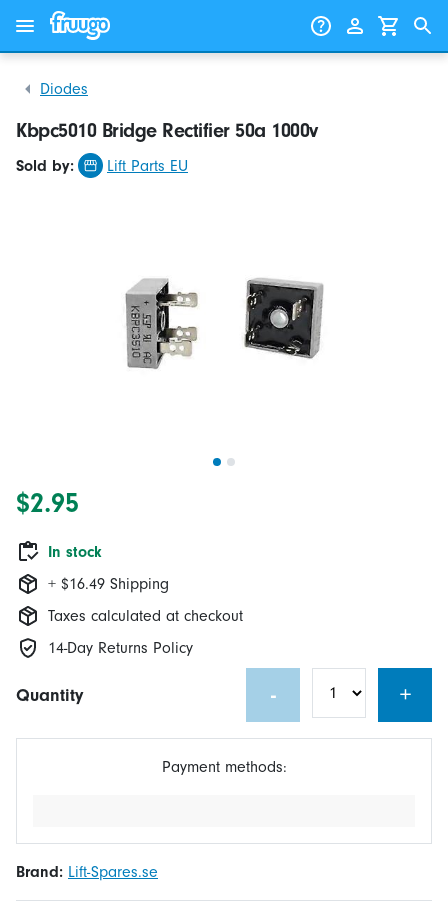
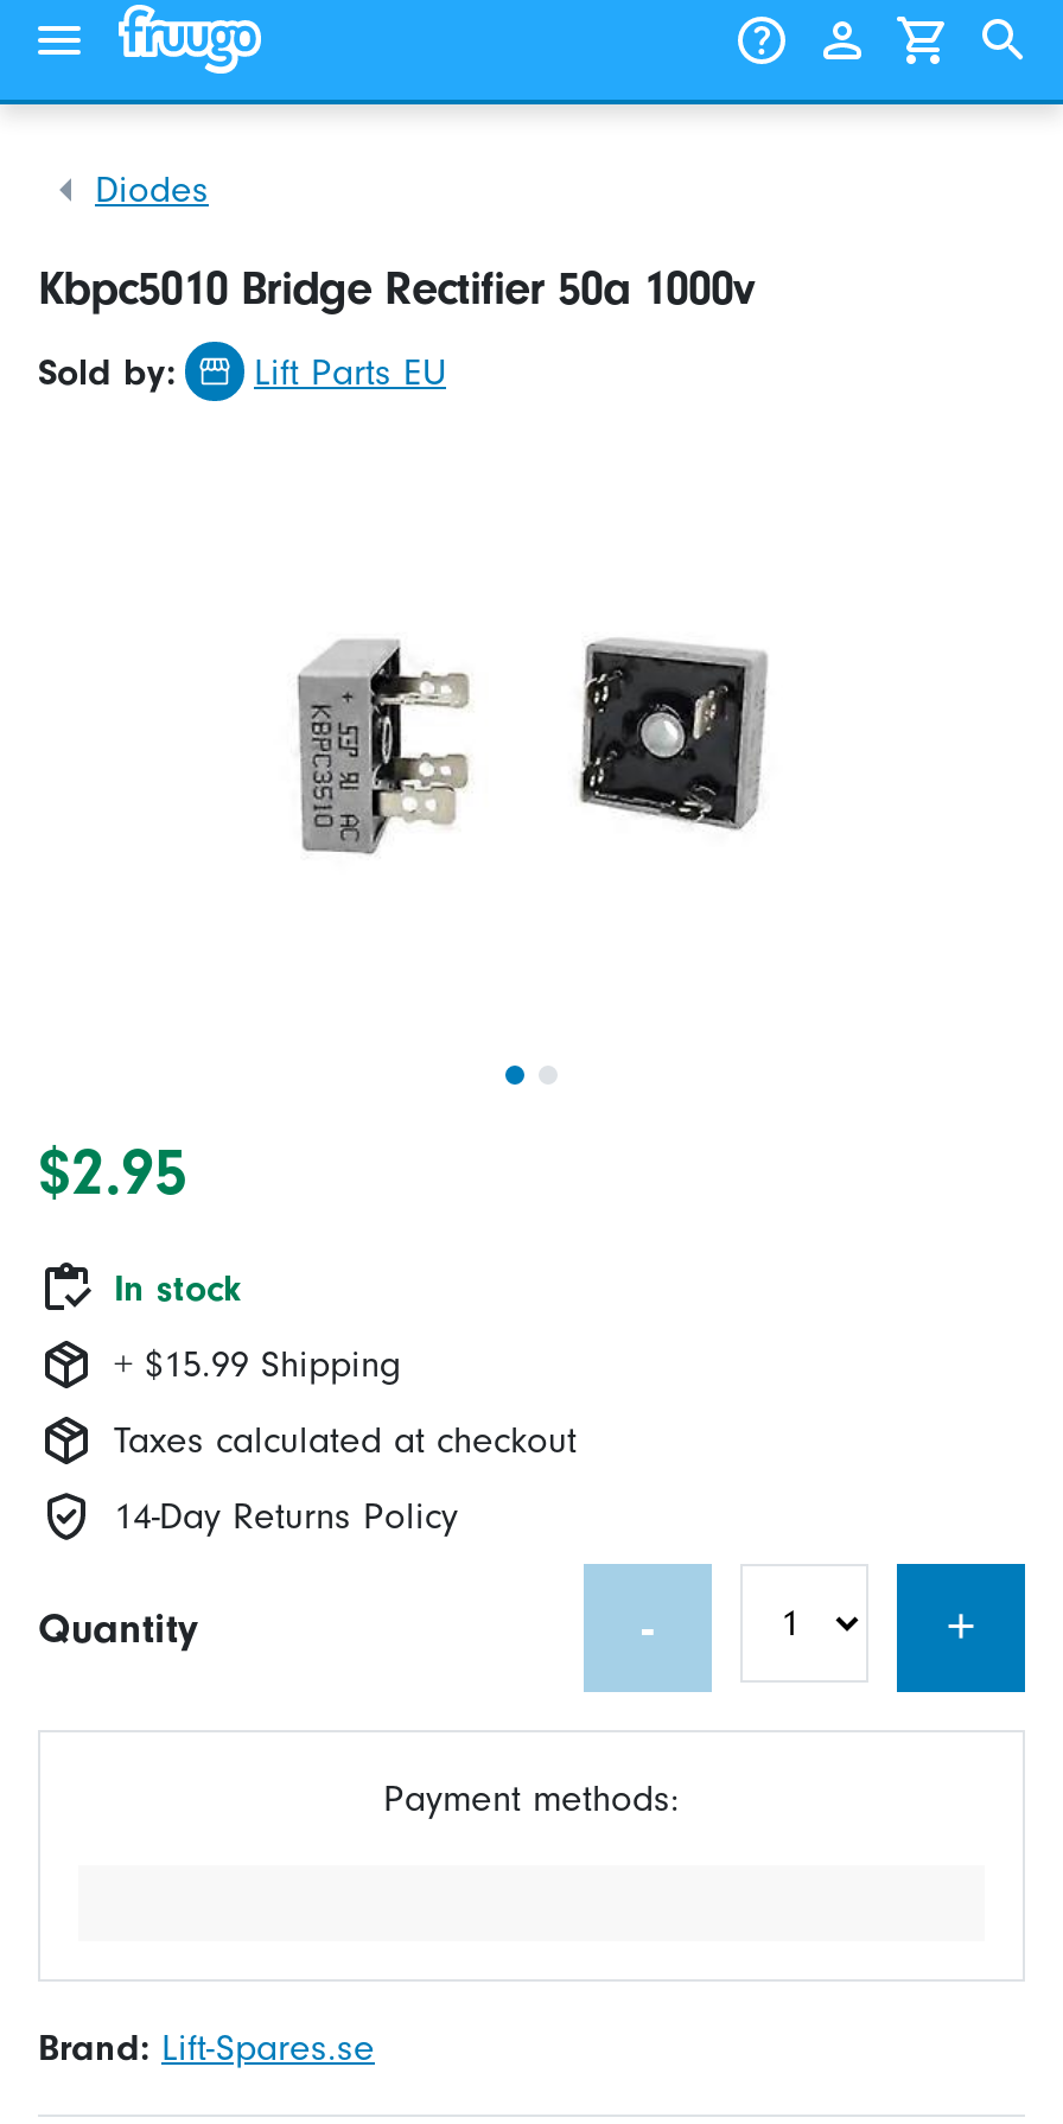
- + $16.49 Shipping
+ + $15.99 Shipping
